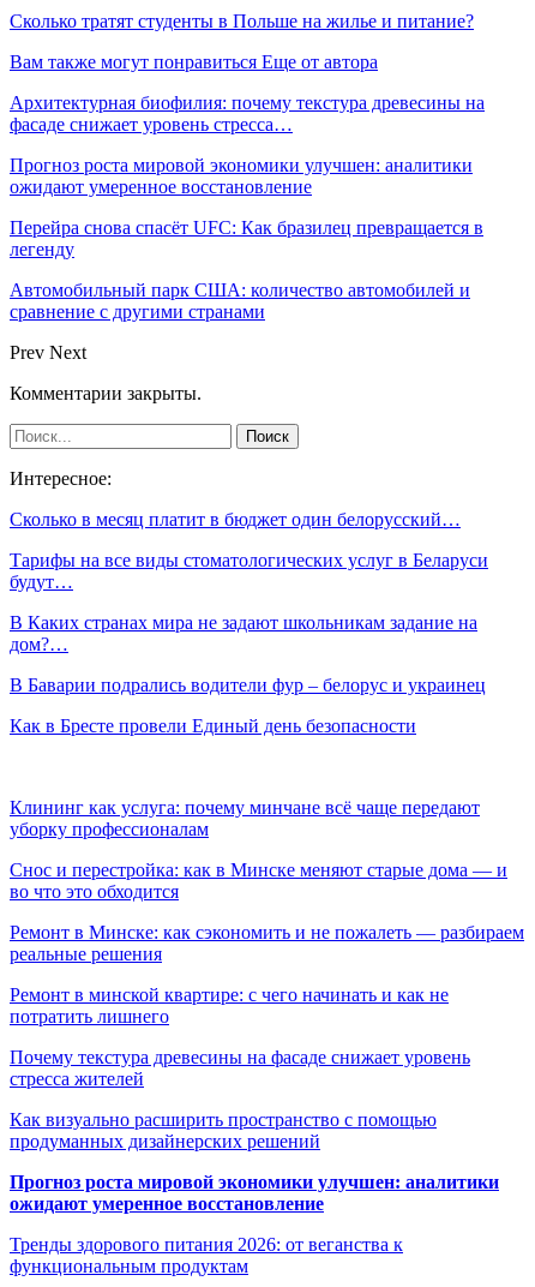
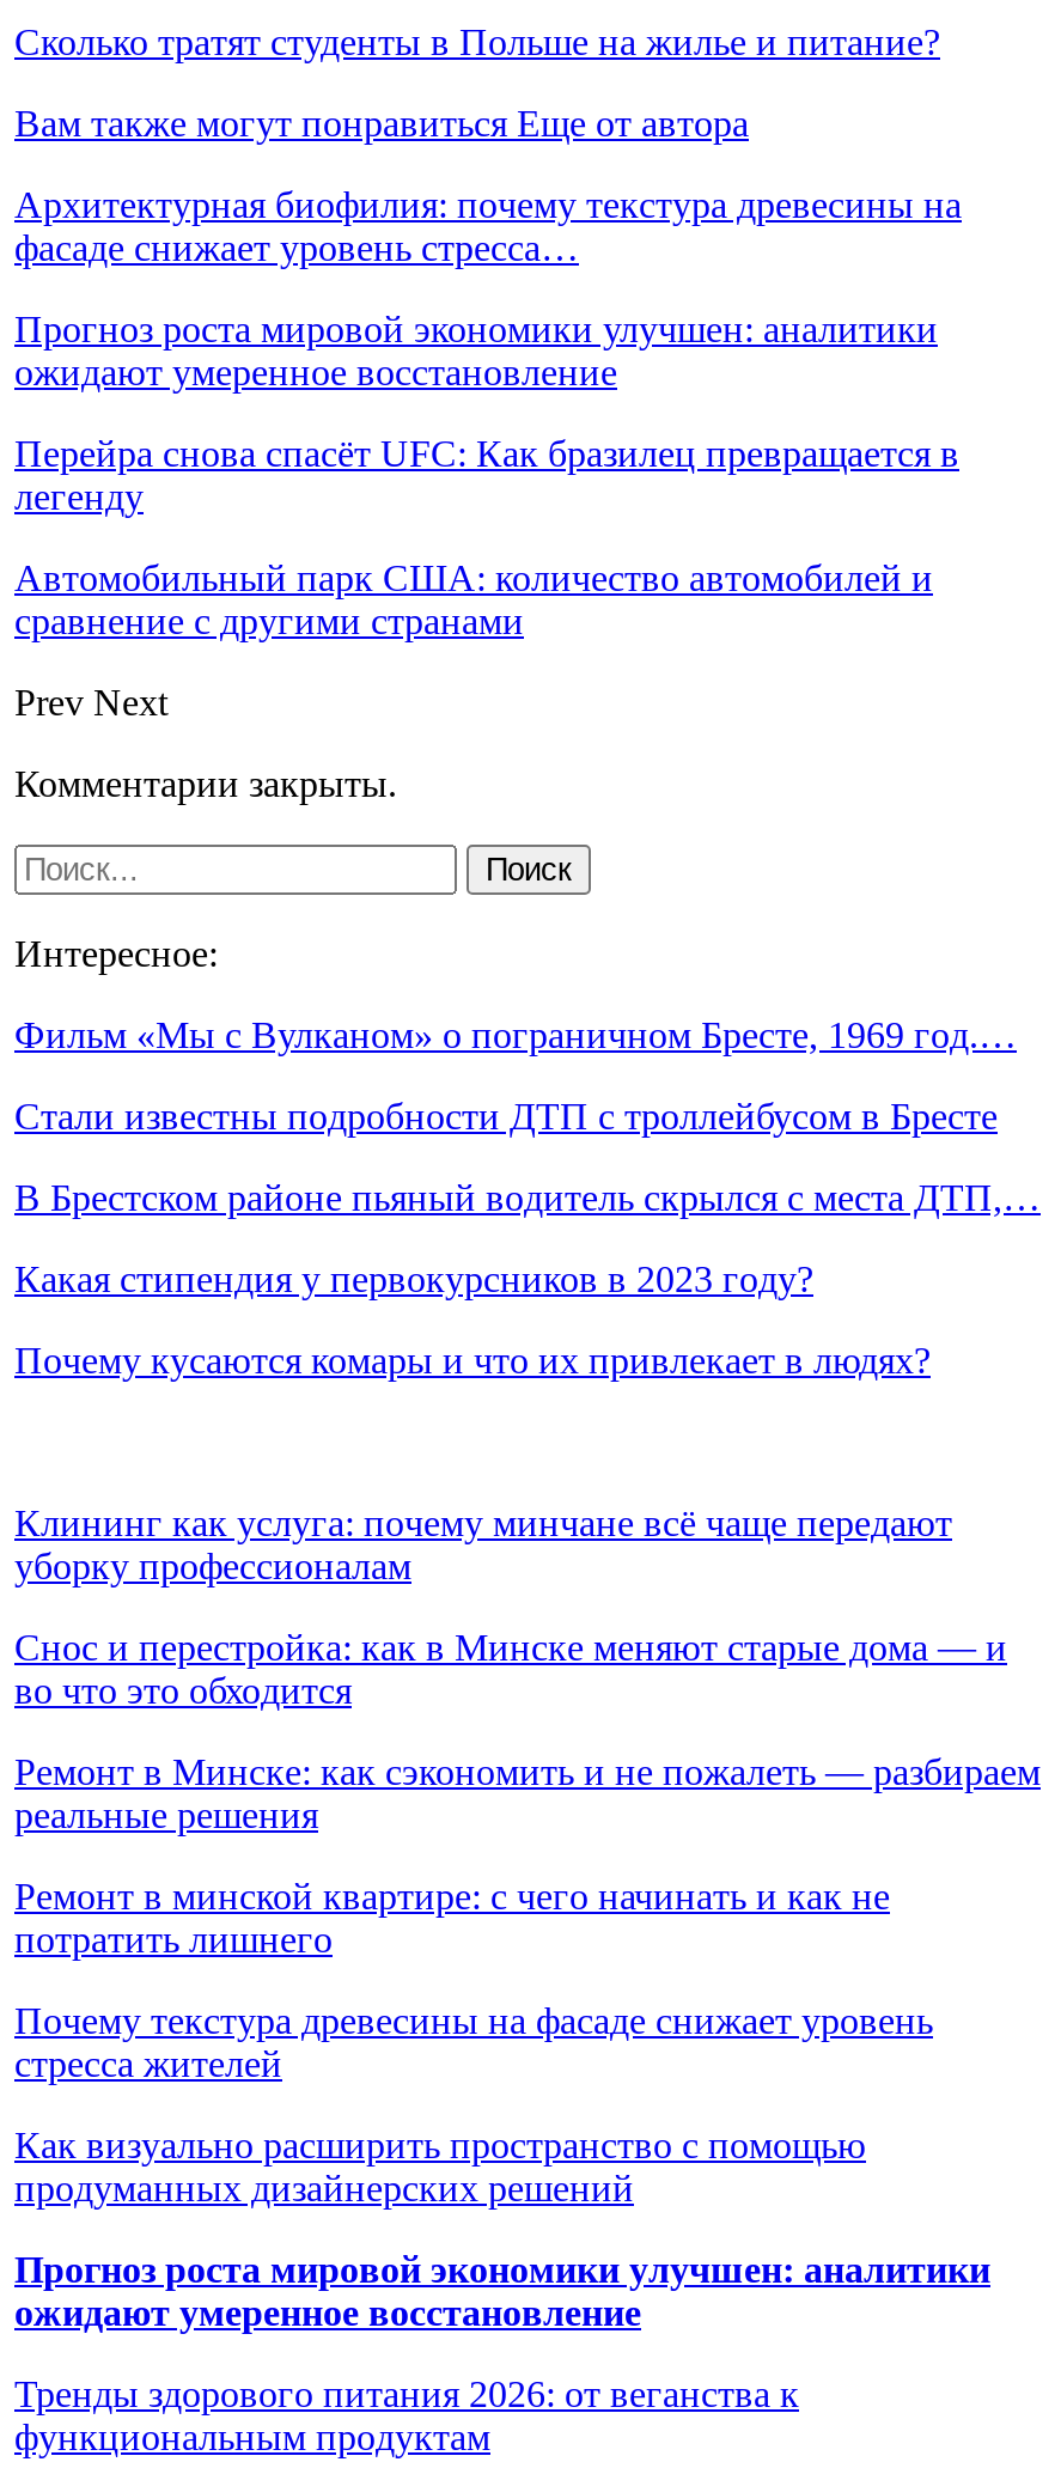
- Сколько в месяц платит в бюджет один белорусский…
+ Фильм «Мы с Вулканом» о пограничном Бресте, 1969 год.…

- Тарифы на все виды стоматологических услуг в Беларуси
- будут…
+ Стали известны подробности ДТП с троллейбусом в Бресте

- В Каких странах мира не задают школьникам задание на
- дом?…
+ В Брестском районе пьяный водитель скрылся с места ДТП,…

- В Баварии подрались водители фур – белорус и украинец
+ Какая стипендия у первокурсников в 2023 году?

- Как в Бресте провели Единый день безопасности
+ Почему кусаются комары и что их привлекает в людях?
